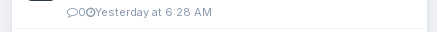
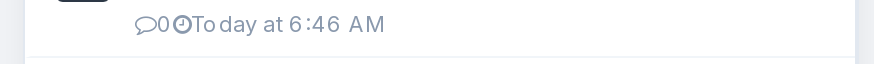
- Yesterday at 6:28 AM
+ Today at 6:46 AM
